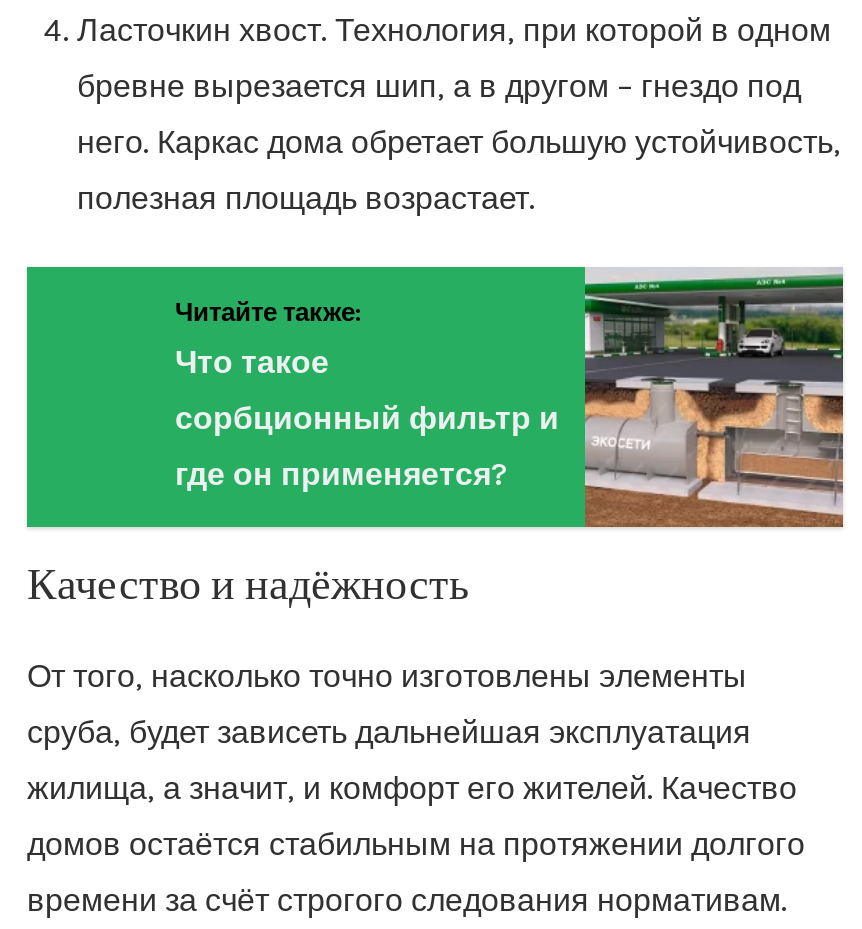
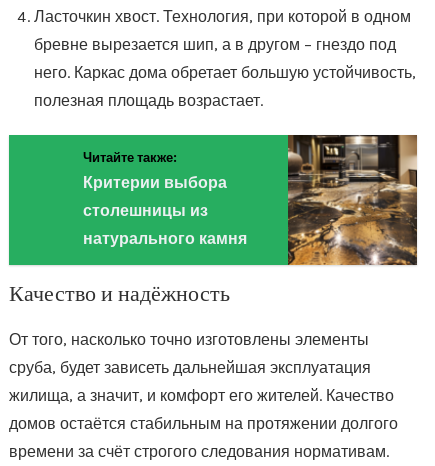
- [image]
- где он применяется?
+ [image]
+ натурального камня

- Что такое
+ Критерии выбора

- сорбционный фильтр и
+ столешницы из
